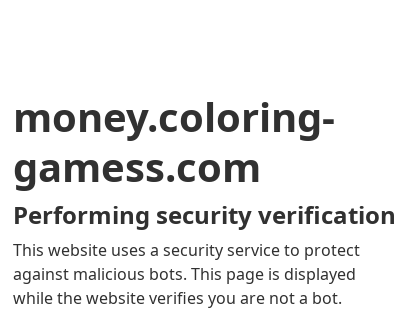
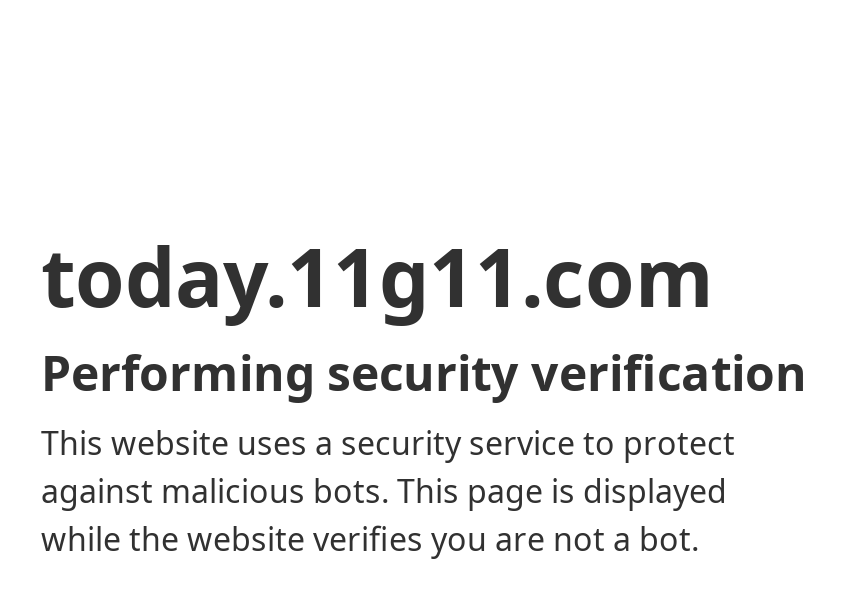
- money.coloring-
- gamess.com
+ today.11g11.com
